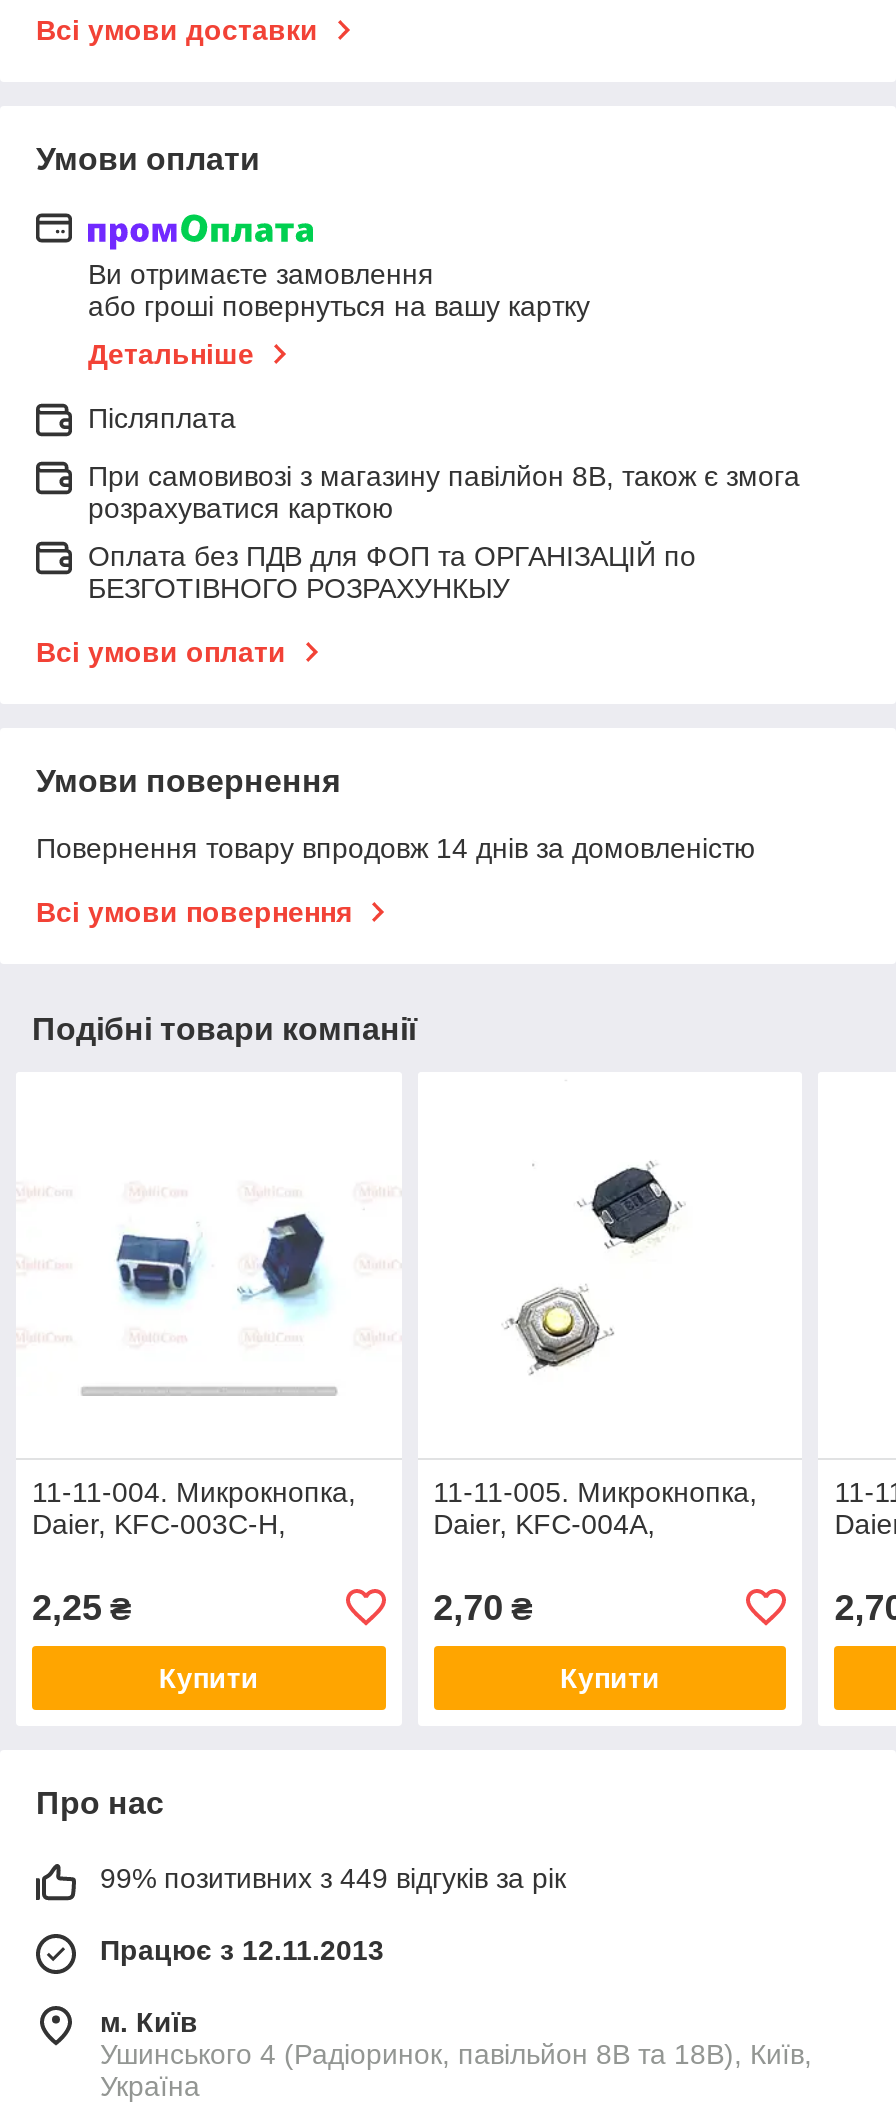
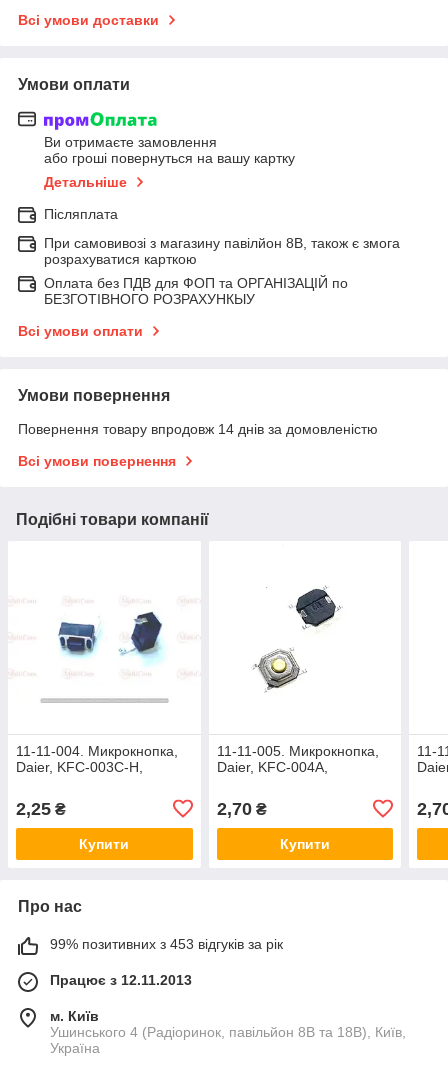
- 99% позитивних з 449 відгуків за рік
+ 99% позитивних з 453 відгуків за рік
